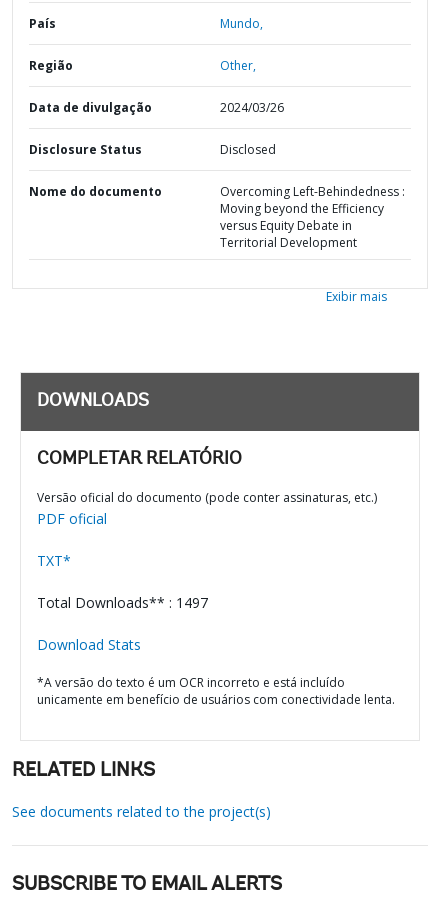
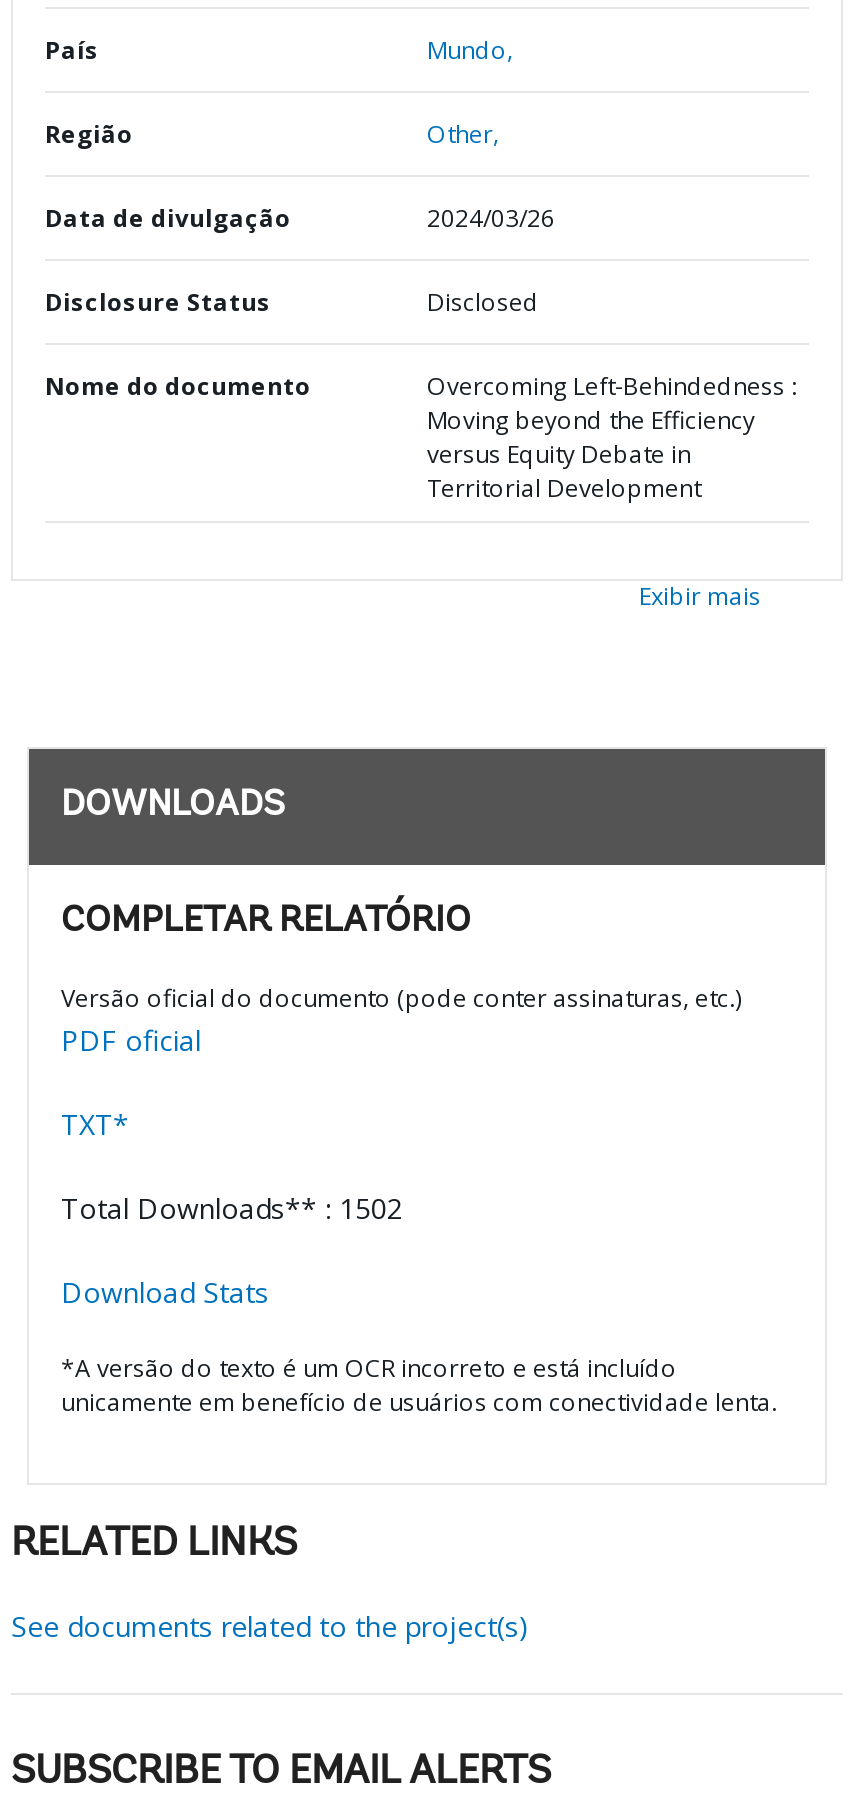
- Total Downloads** : 1497
+ Total Downloads** : 1502
